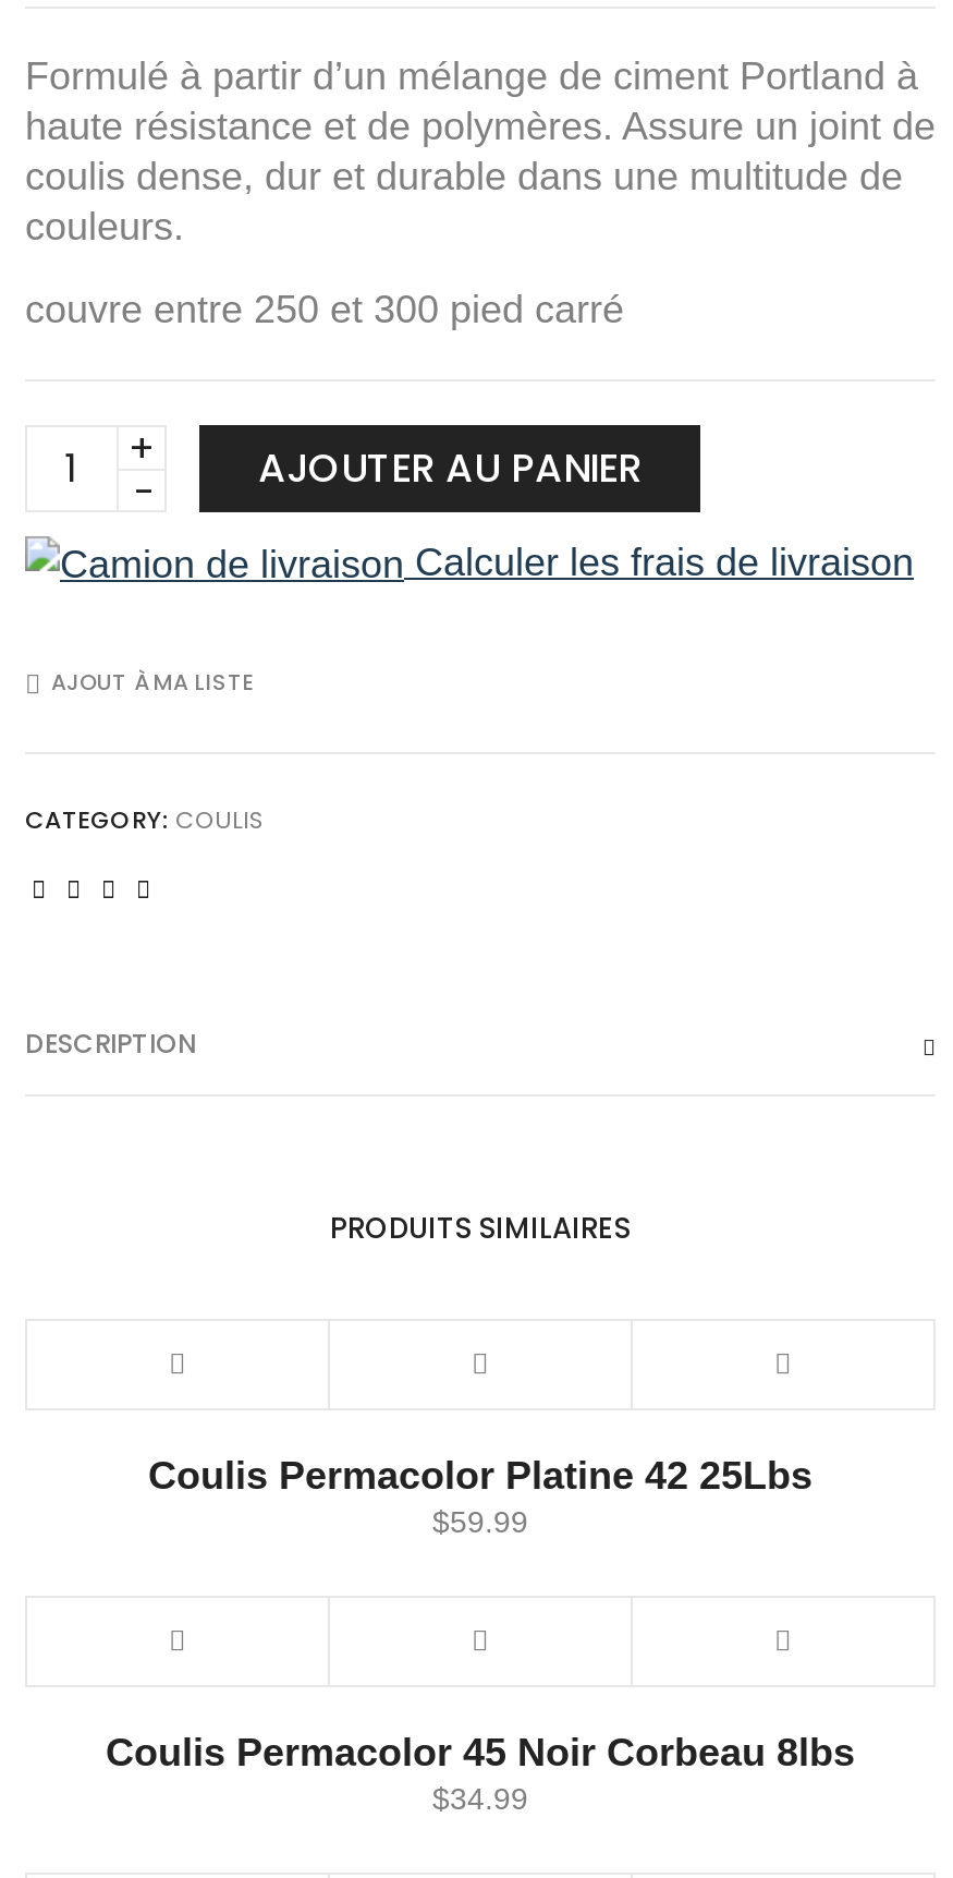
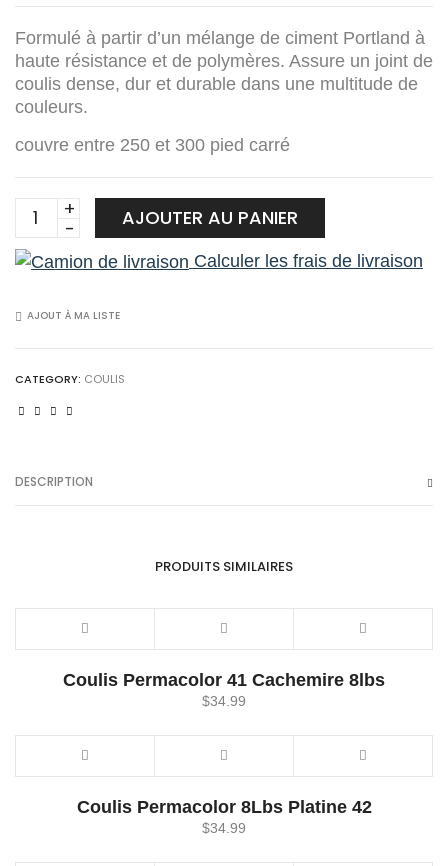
- Coulis Permacolor Platine 42 25Lbs
- $59.99
+ Coulis Permacolor 41 Cachemire 8lbs
+ $34.99

- Coulis Permacolor 45 Noir Corbeau 8lbs
+ Coulis Permacolor 8Lbs Platine 42
